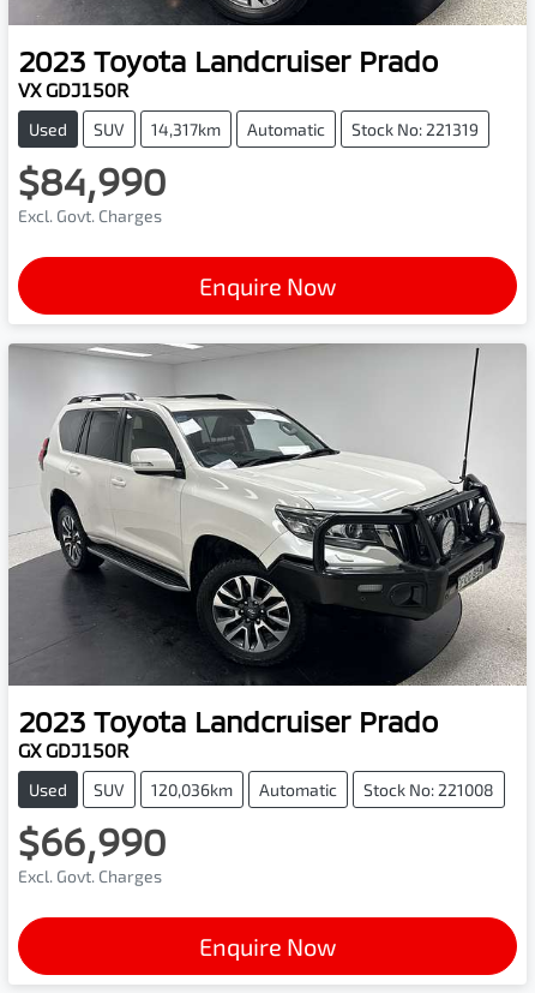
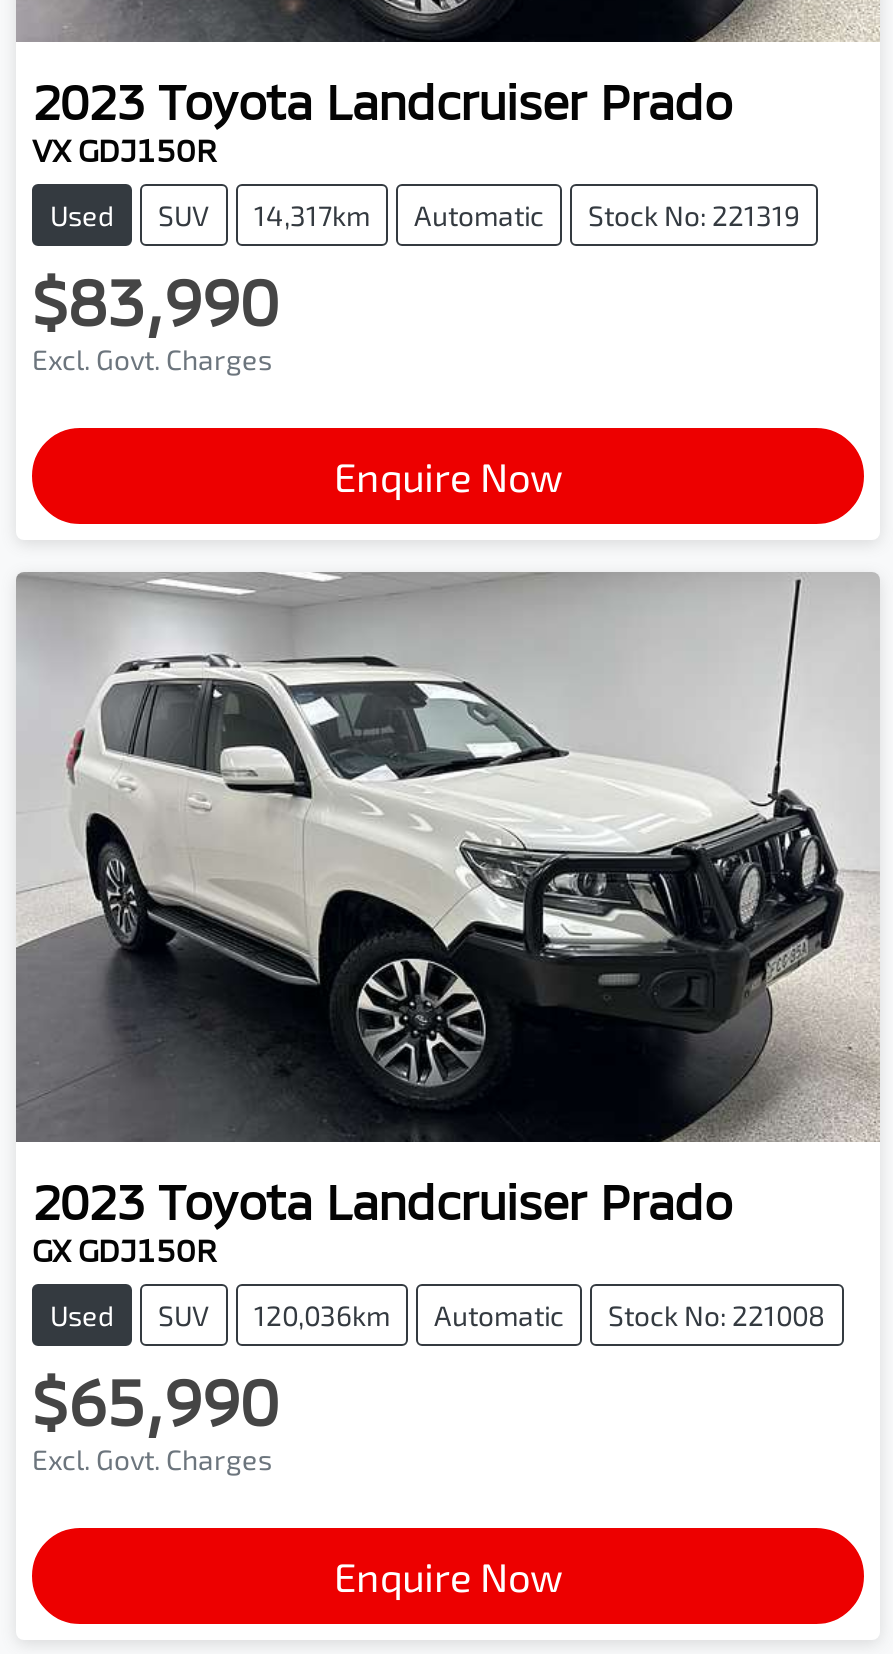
- $84,990
+ $83,990

- $66,990
+ $65,990
